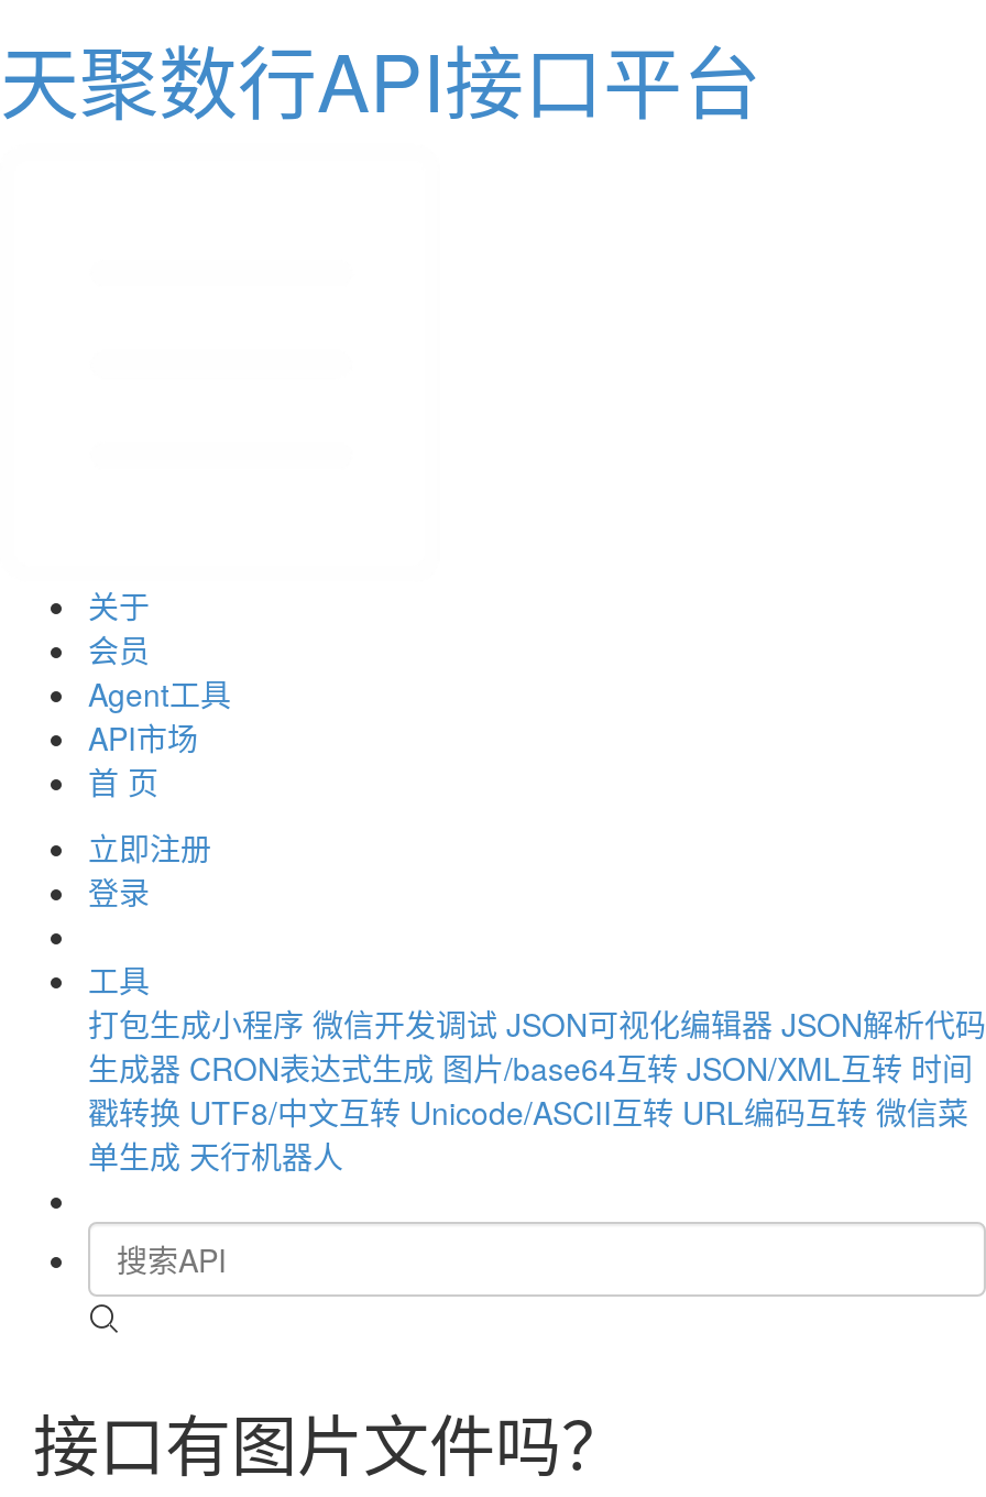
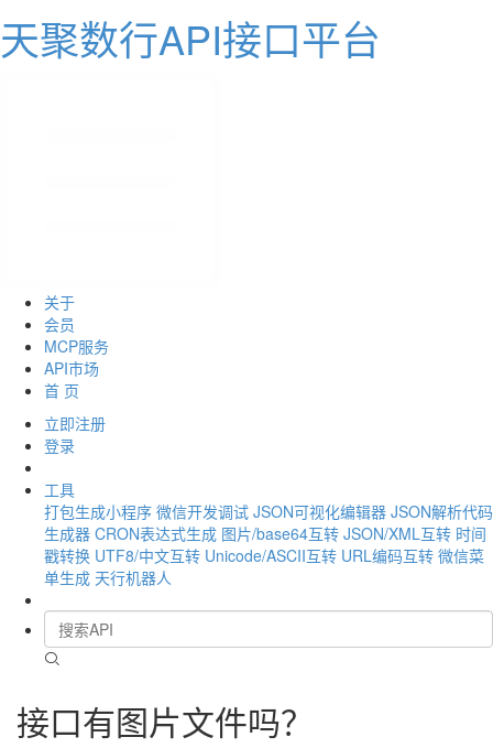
- Agent工具
+ MCP服务
